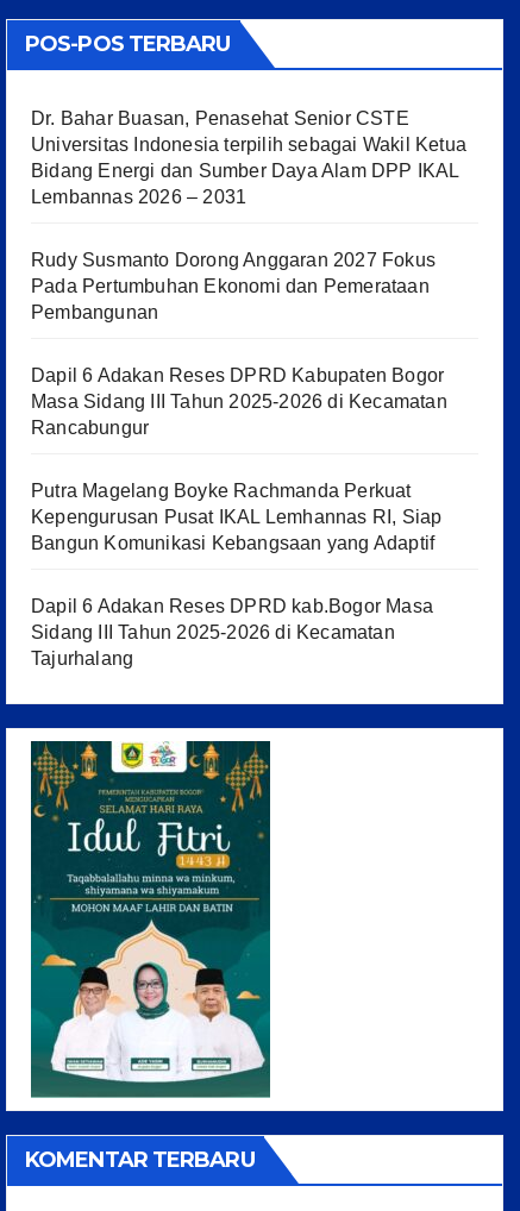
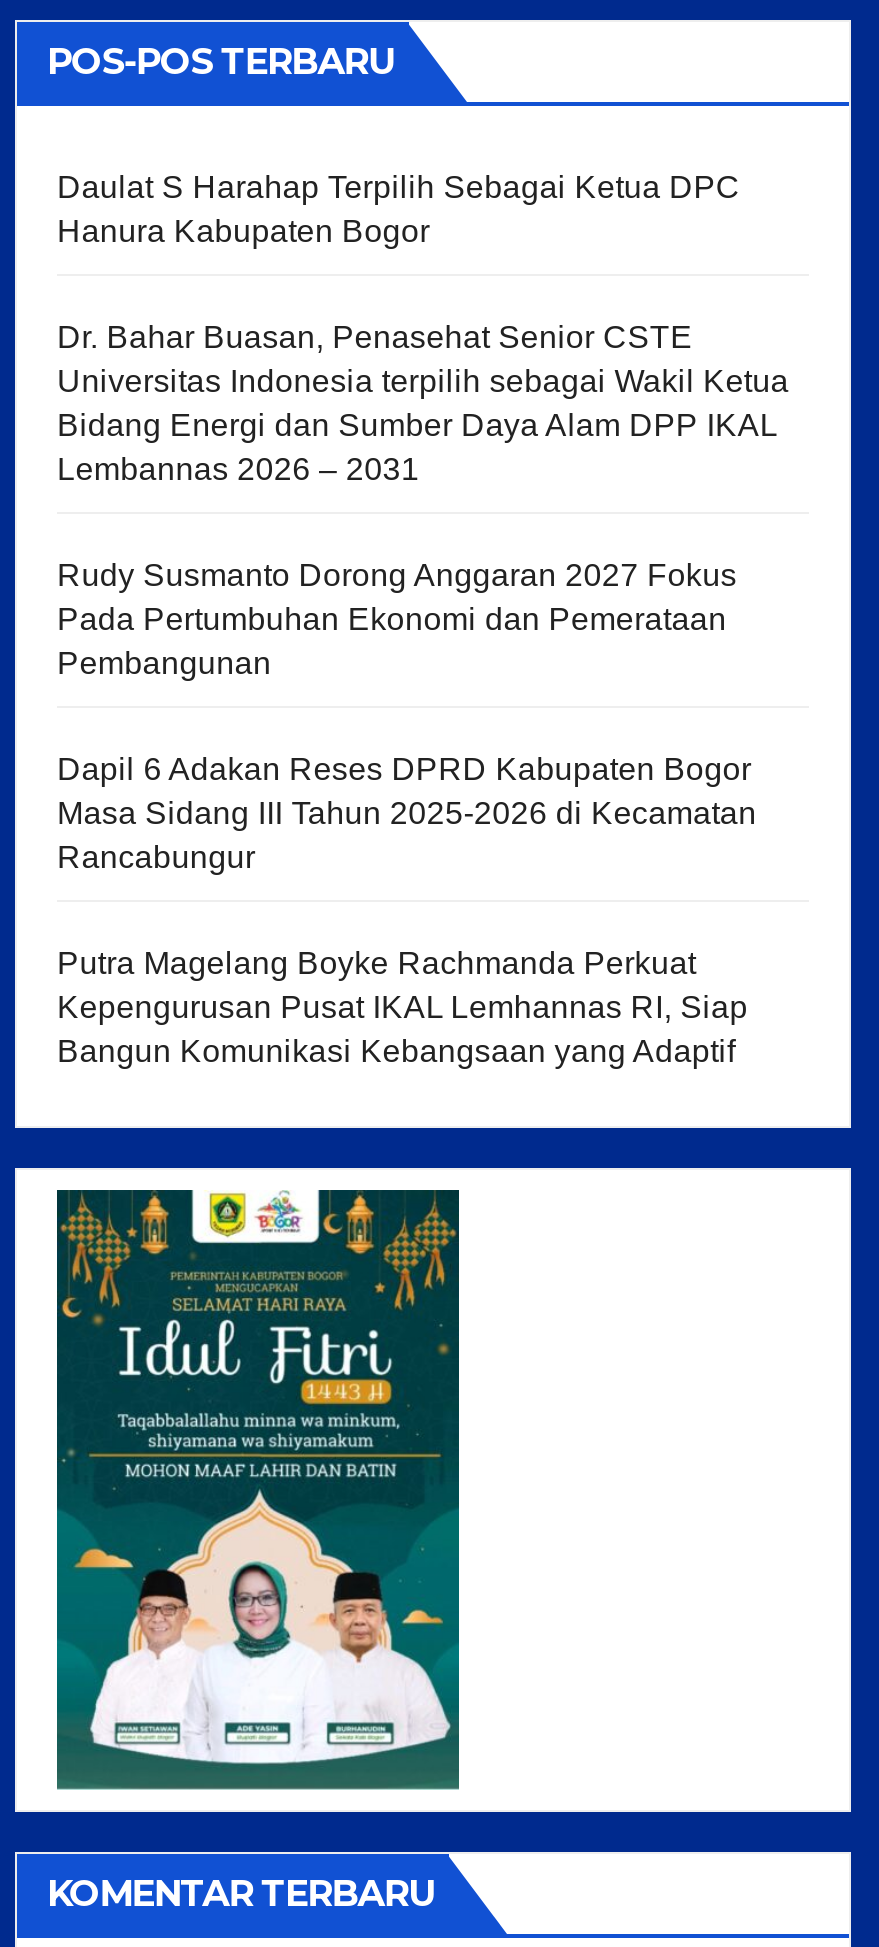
+ Daulat S Harahap Terpilih Sebagai Ketua DPC
+ Hanura Kabupaten Bogor

moved down: Dr. Bahar Buasan, Penasehat Senior CSTE | Universitas Indonesia terpilih sebagai Wakil Ketua | Bidang Energi dan Sumber Daya Alam DPP IKAL | ... | Kepengurusan Pusat IKAL Lemhannas RI, Siap | Bangun Komunikasi Kebangsaan yang Adaptif

- Dapil 6 Adakan Reses DPRD kab.Bogor Masa
- Sidang III Tahun 2025-2026 di Kecamatan
- Tajurhalang
